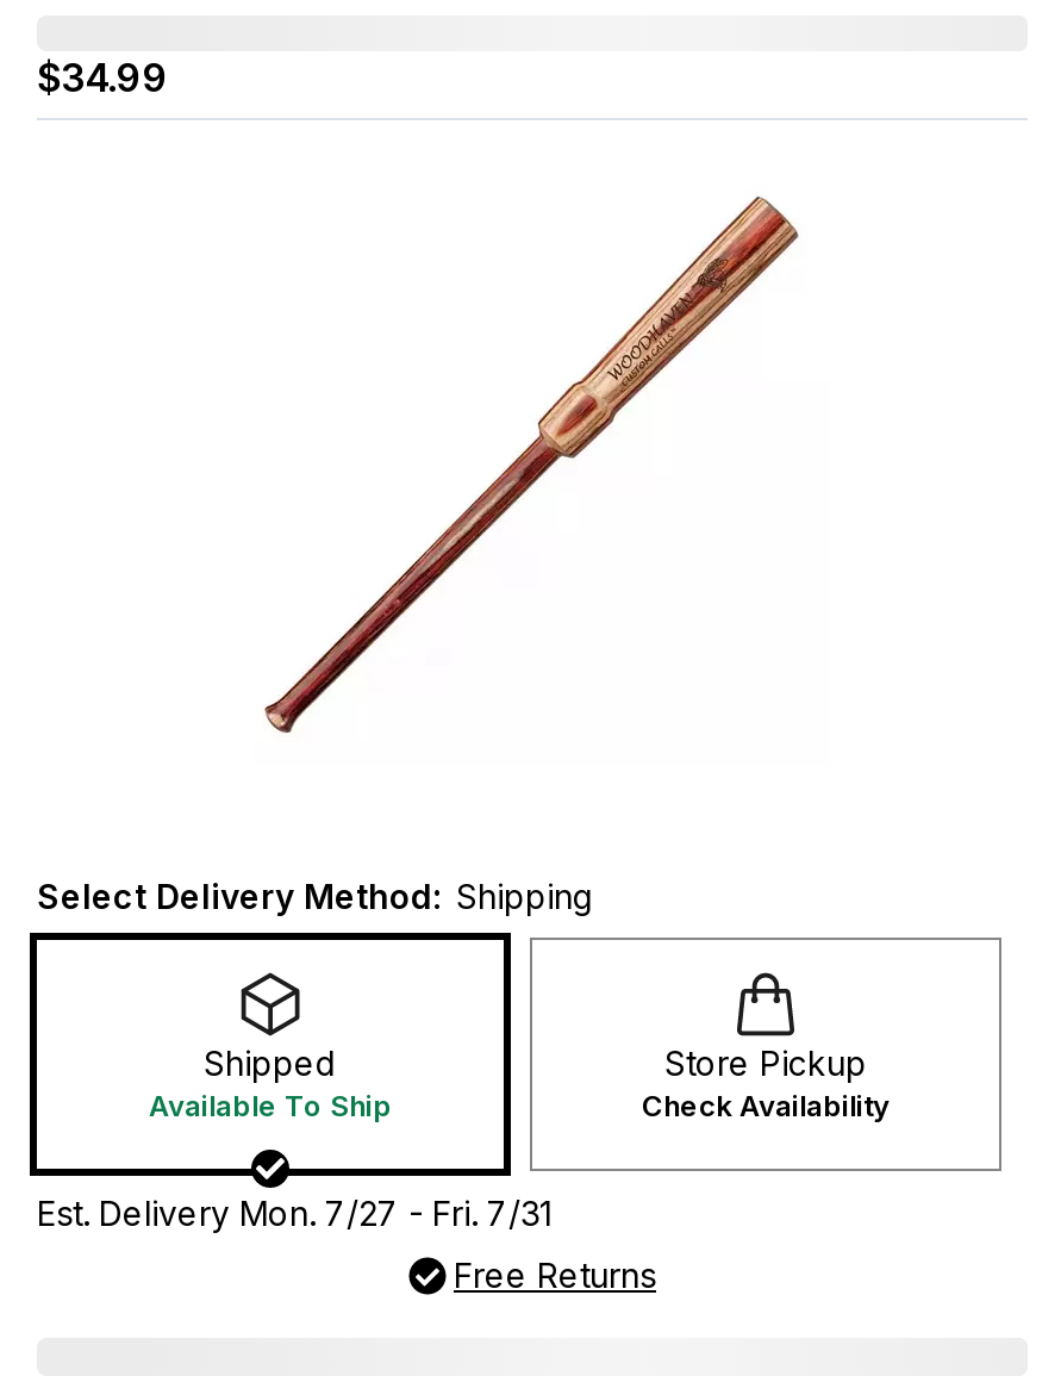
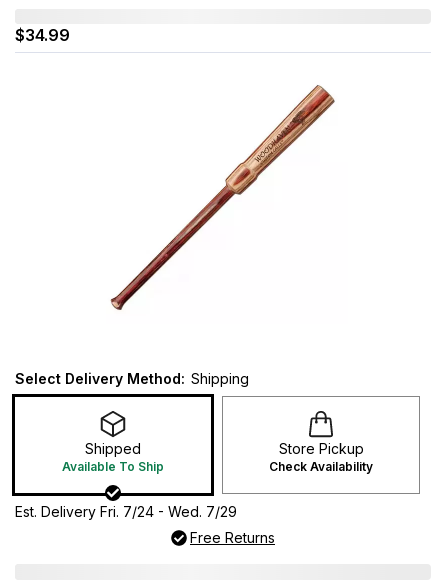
- Est. Delivery Mon. 7/27 - Fri. 7/31
+ Est. Delivery Fri. 7/24 - Wed. 7/29
